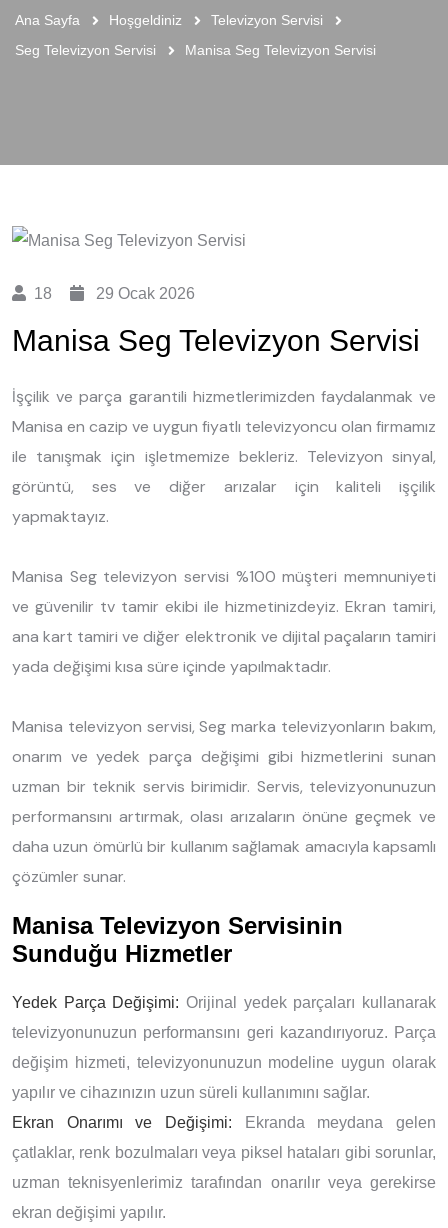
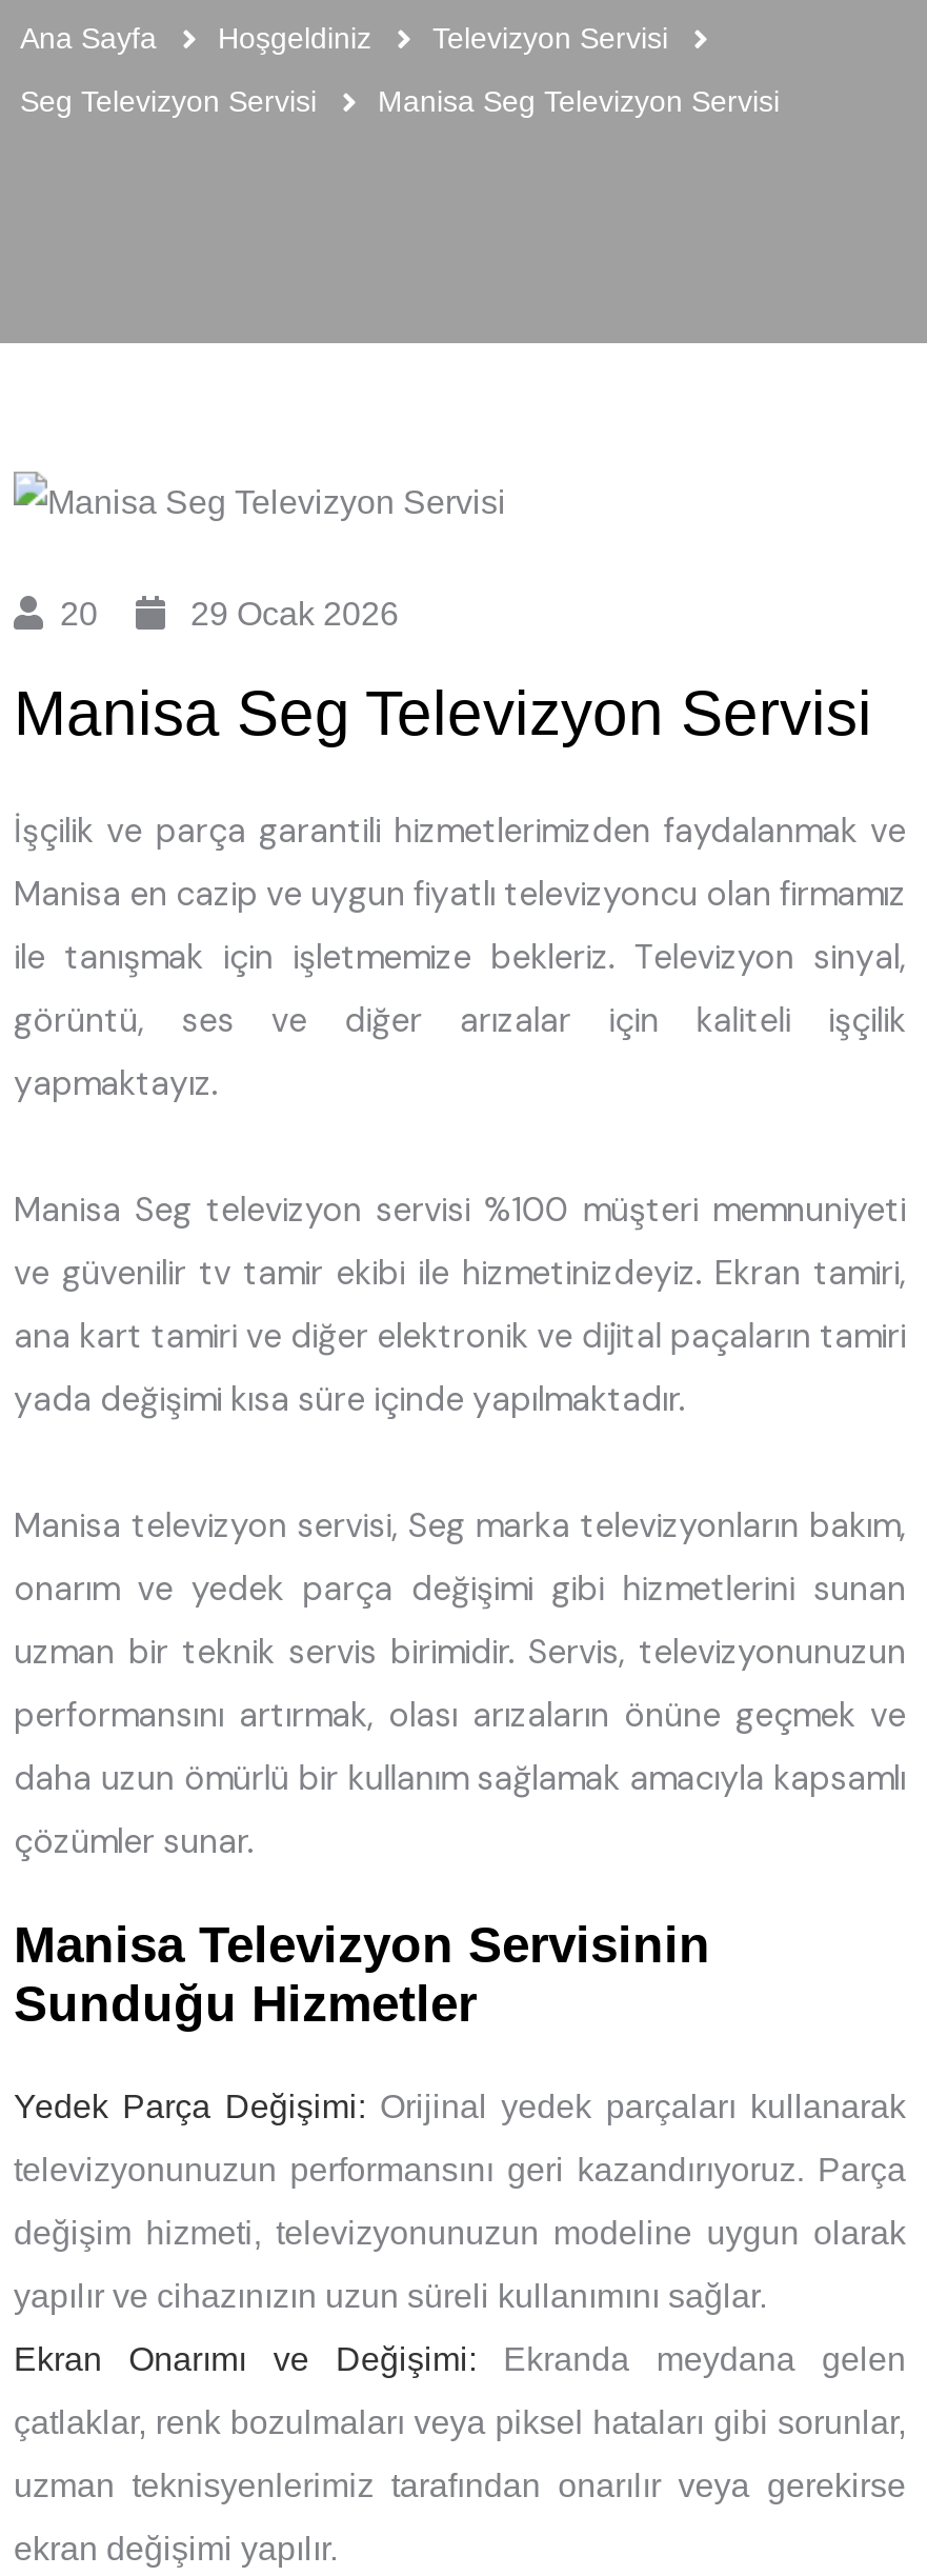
- 18 29 Ocak 2026
+ 20 29 Ocak 2026
